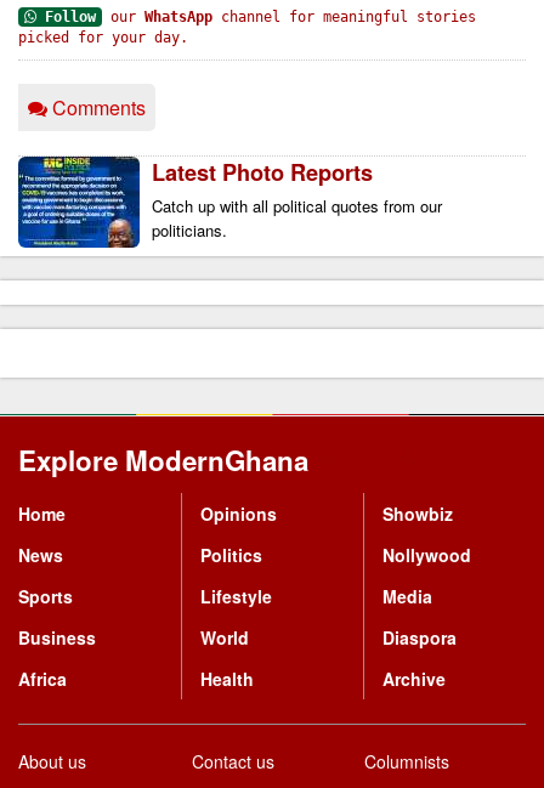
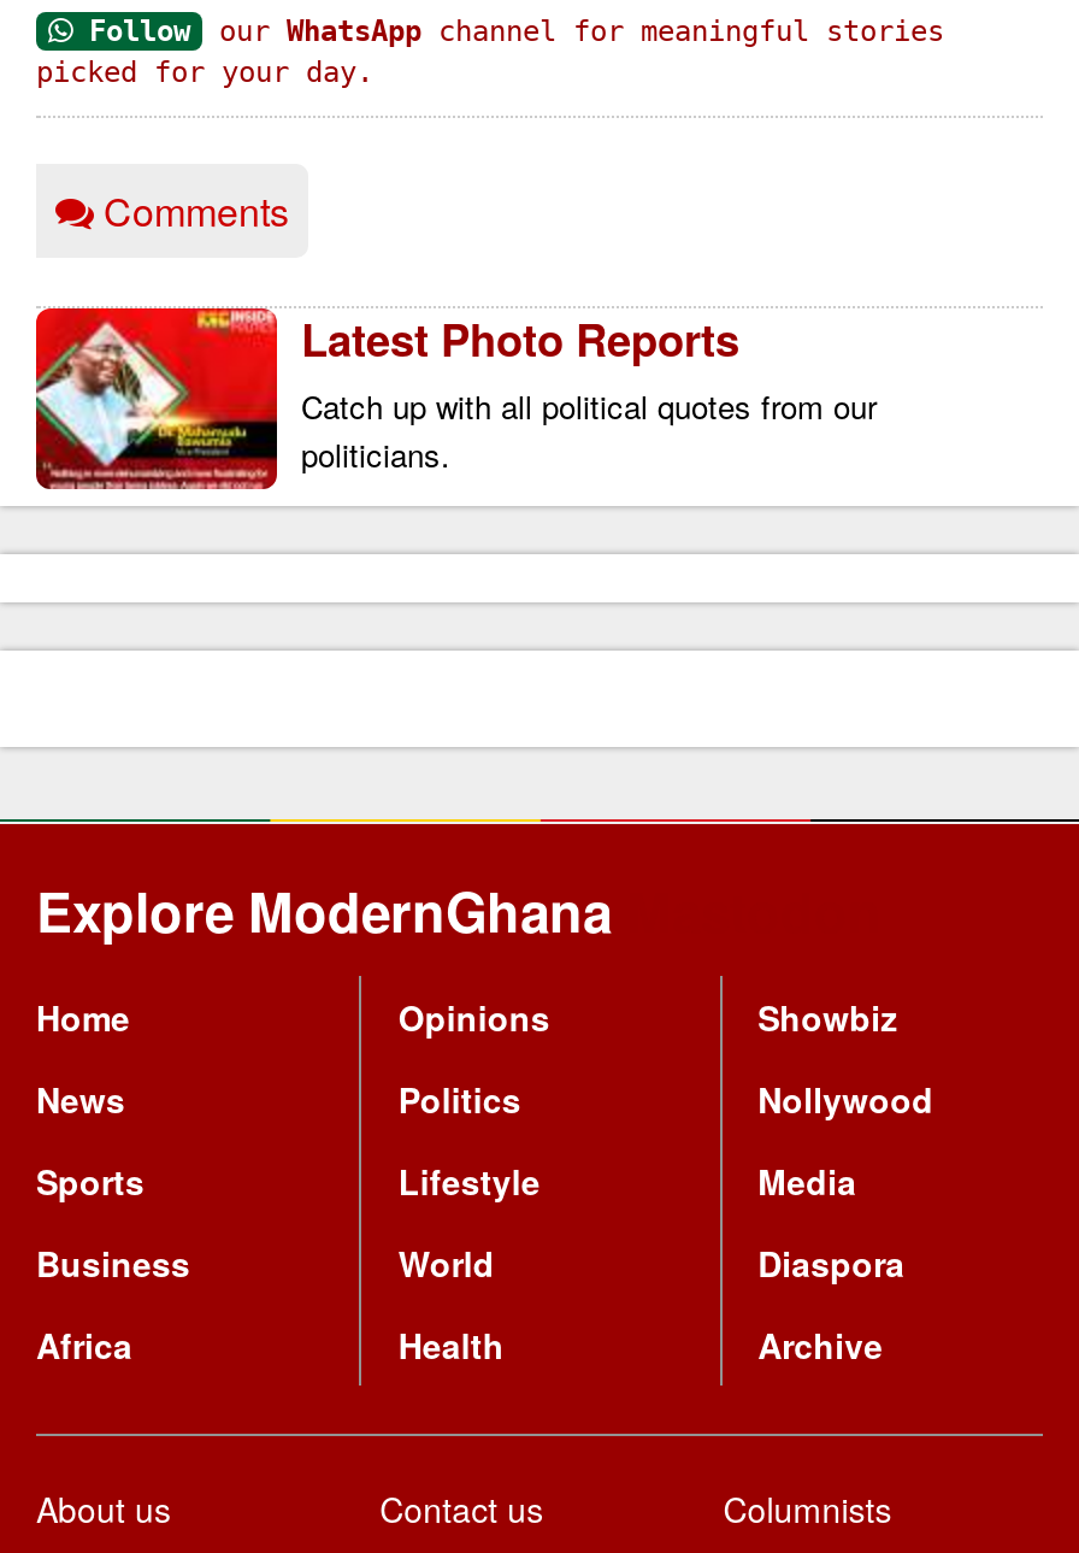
- [image]
+ [image]
